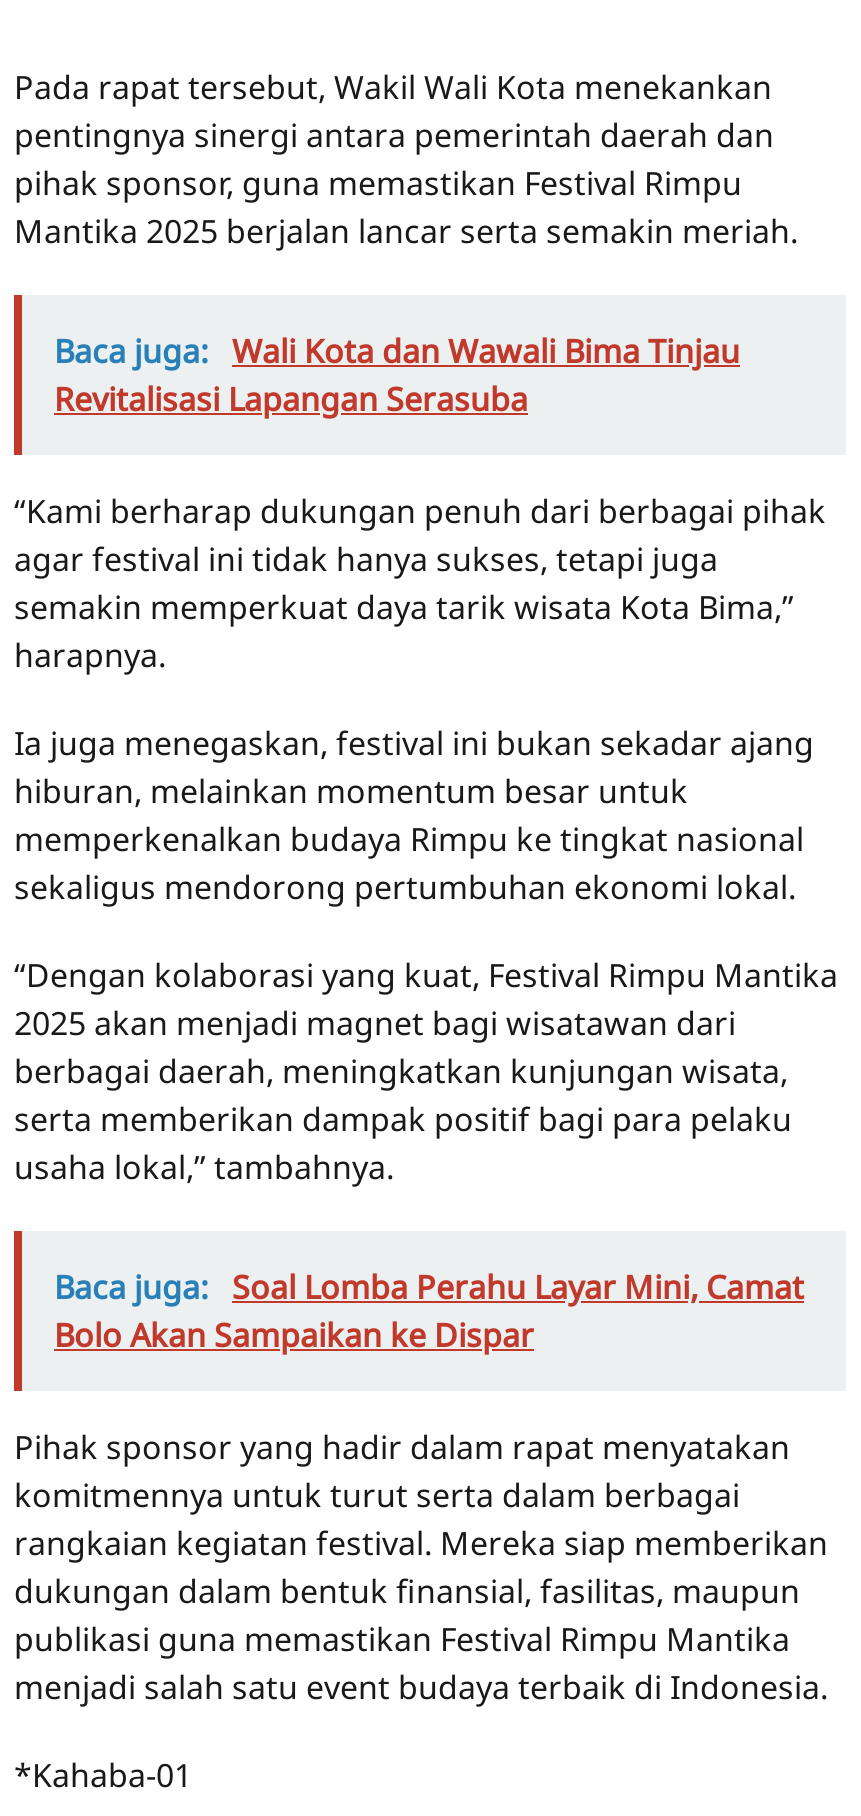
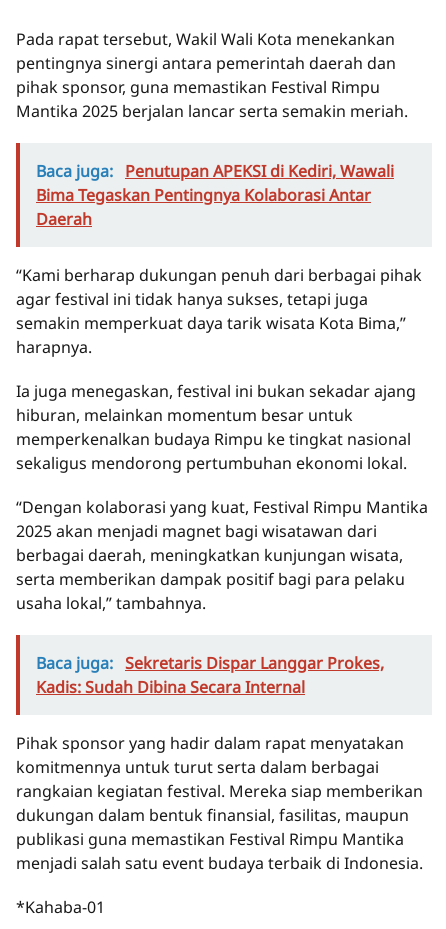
- Baca juga: Wali Kota dan Wawali Bima Tinjau
- Revitalisasi Lapangan Serasuba
+ Baca juga: Penutupan APEKSI di Kediri, Wawali
+ Bima Tegaskan Pentingnya Kolaborasi Antar
+ Daerah

- Baca juga: Soal Lomba Perahu Layar Mini, Camat
- Bolo Akan Sampaikan ke Dispar
+ Baca juga: Sekretaris Dispar Langgar Prokes,
+ Kadis: Sudah Dibina Secara Internal
